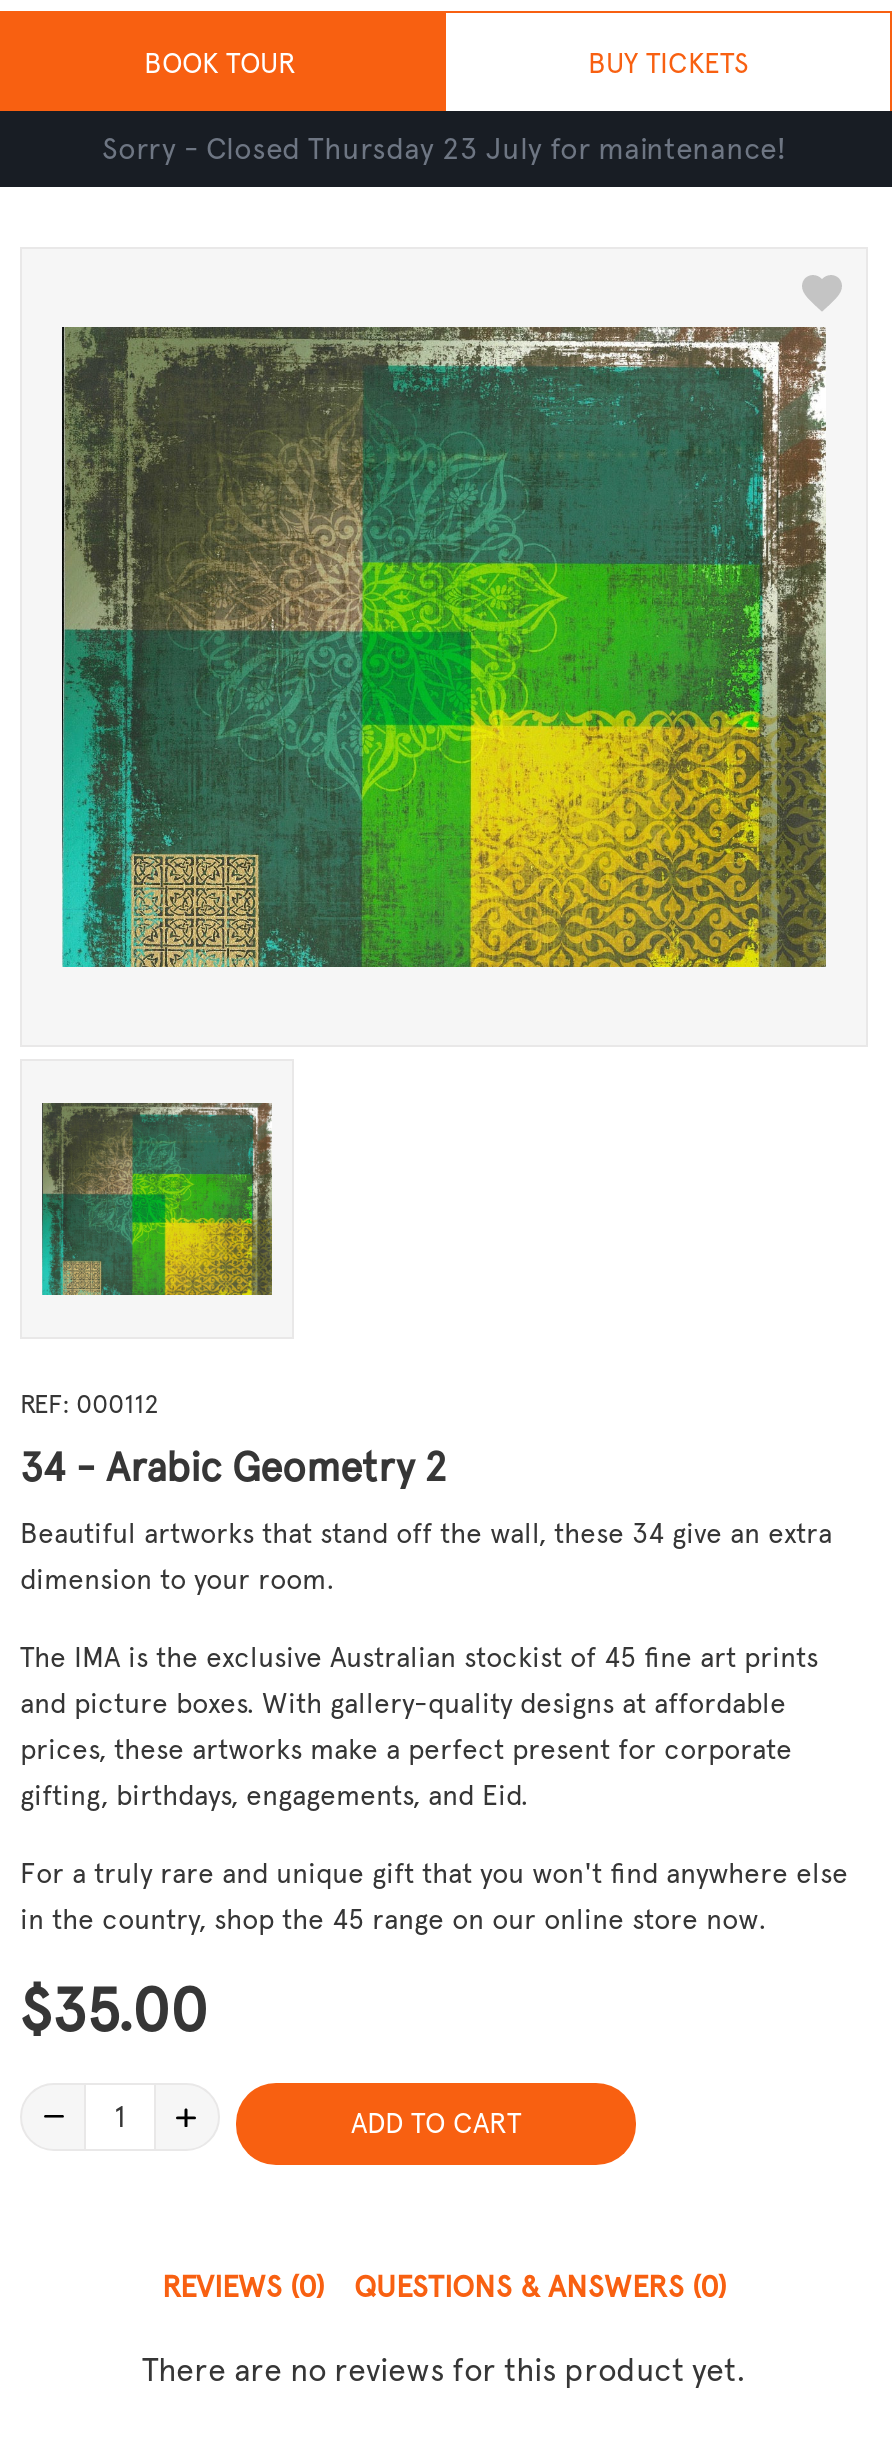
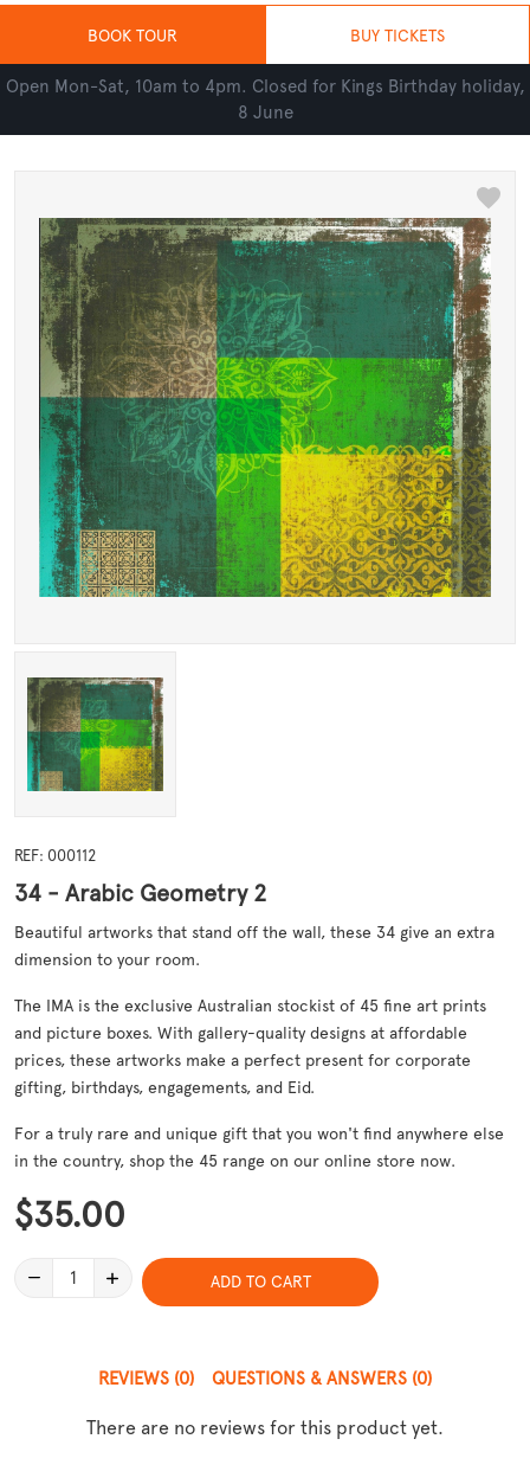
- Sorry - Closed Thursday 23 July for maintenance!
+ Open Mon-Sat, 10am to 4pm. Closed for Kings Birthday holiday,
+ 8 June
